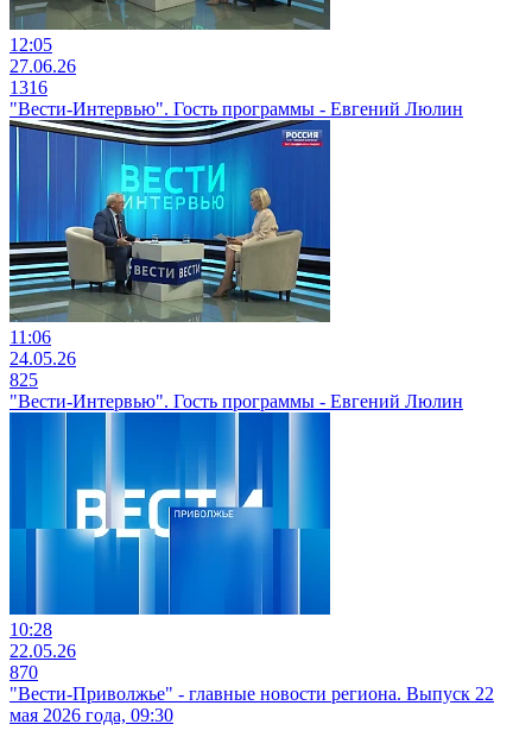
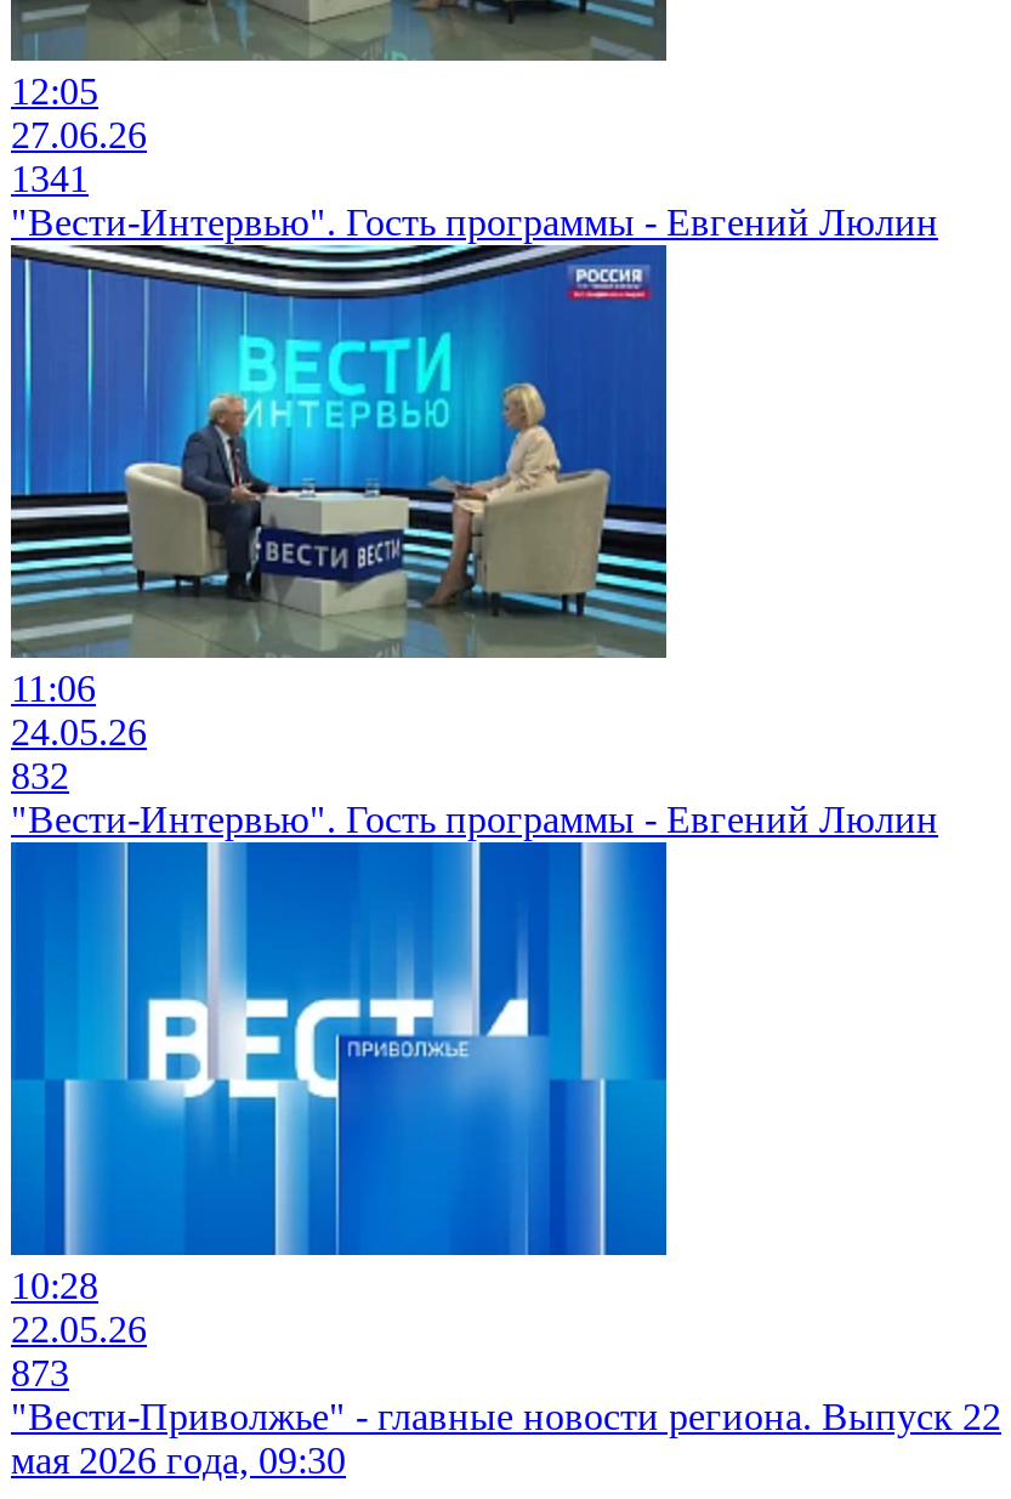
- 1316
+ 1341

- 825
+ 832

- 870
+ 873
